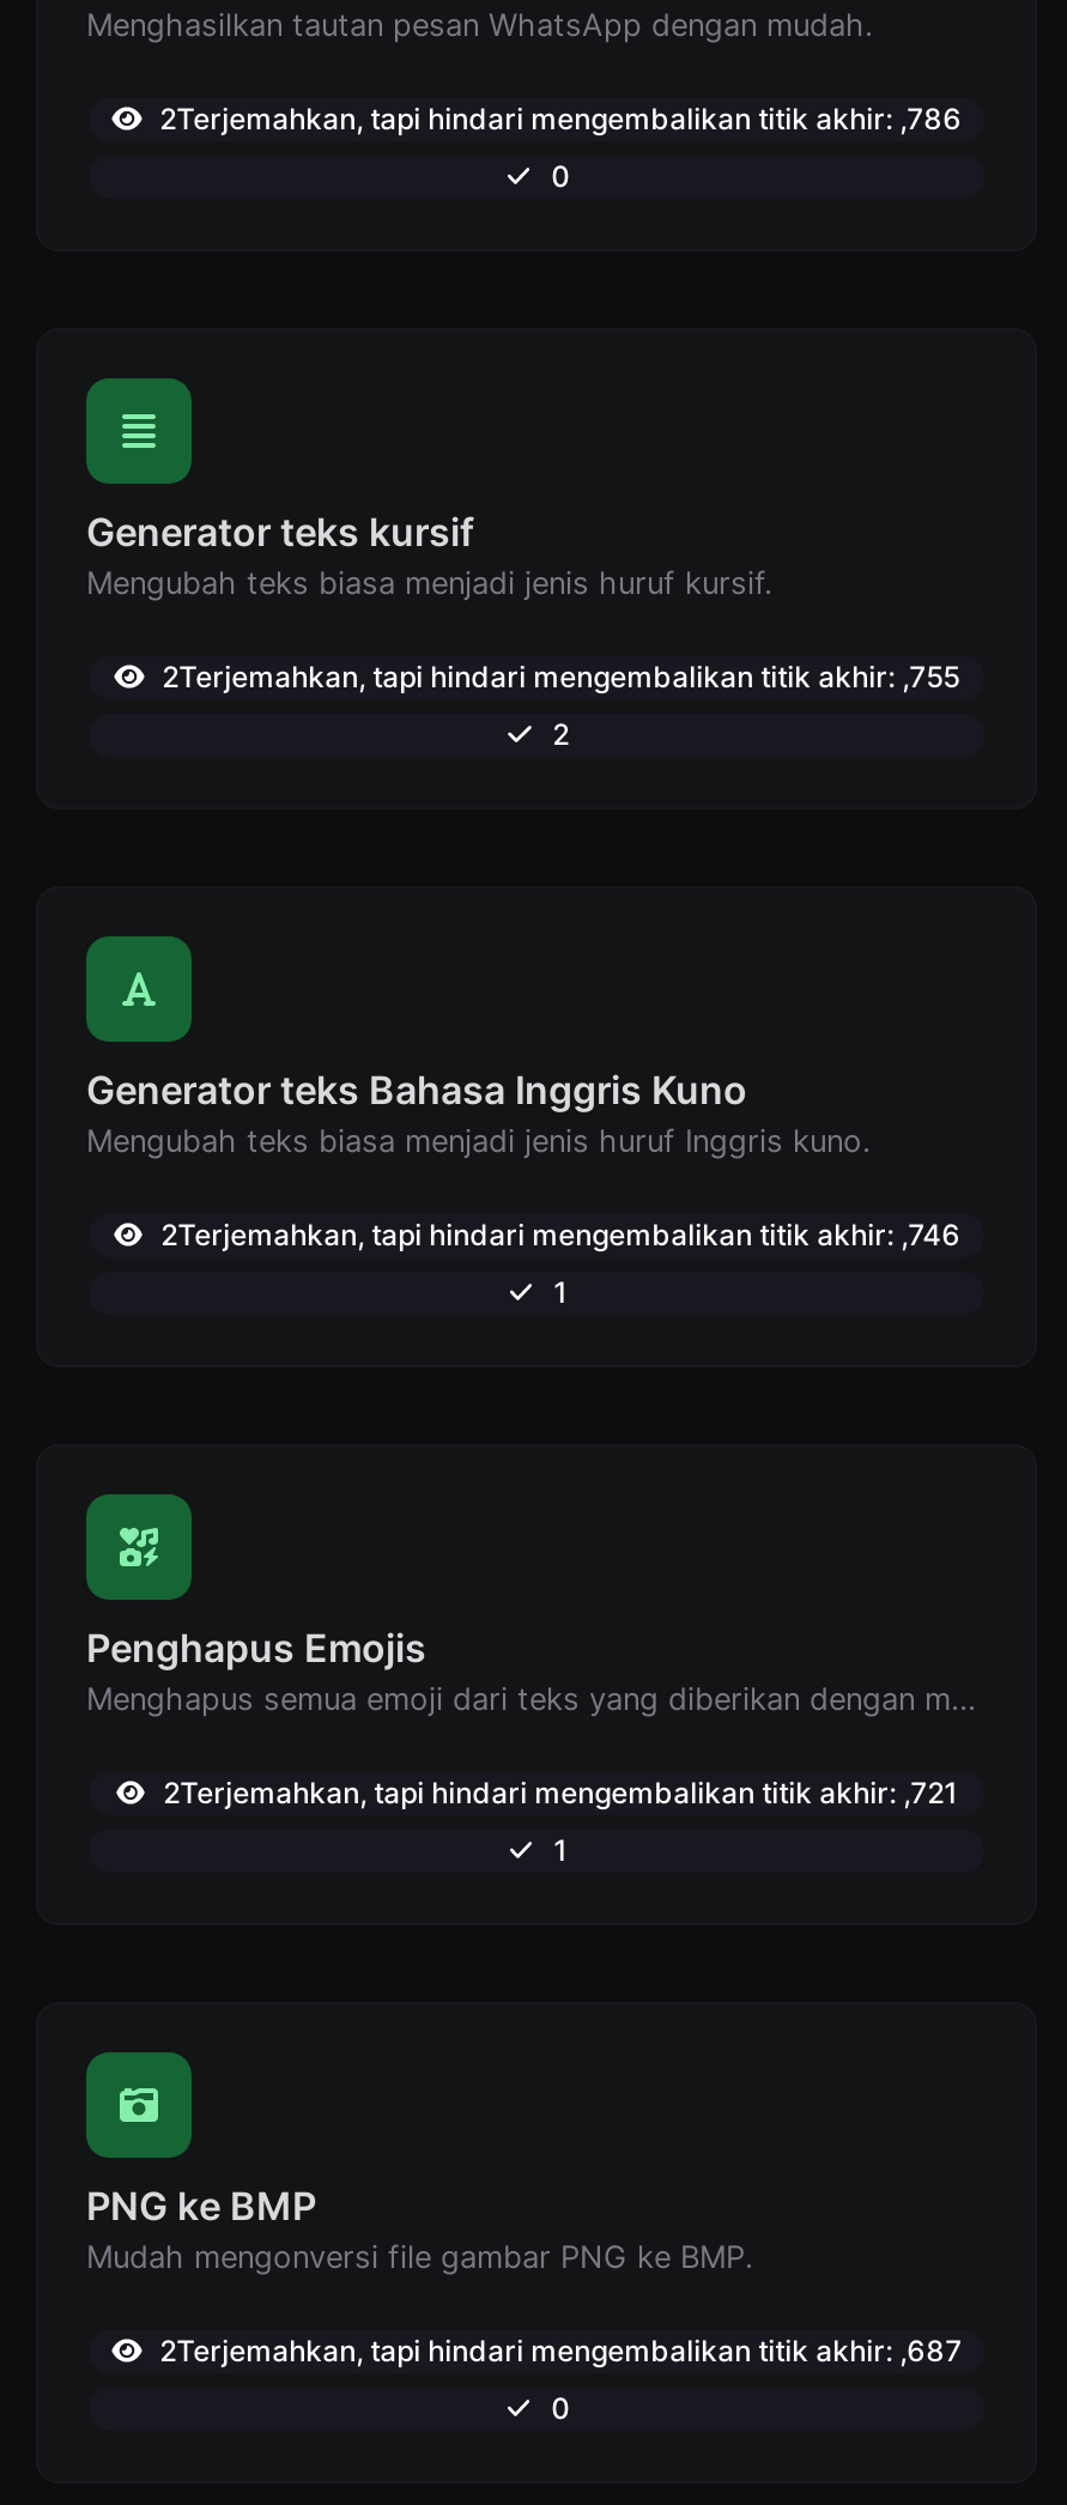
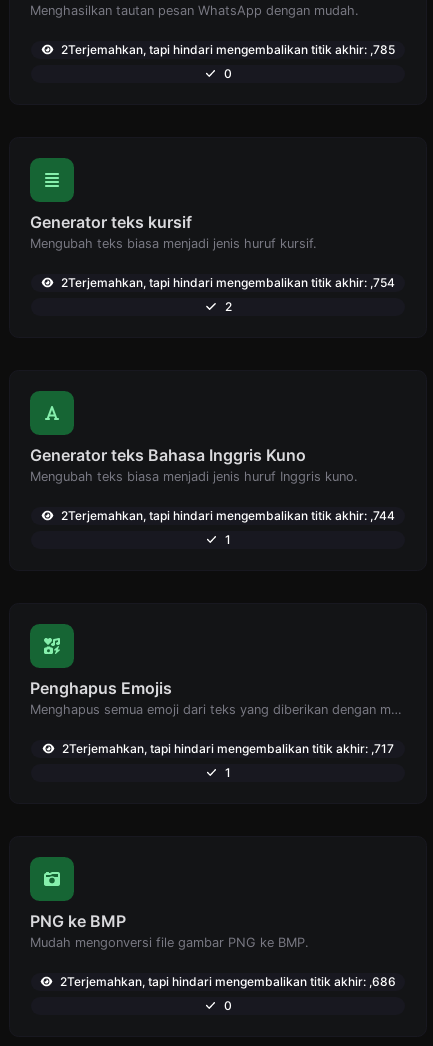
- 2Terjemahkan, tapi hindari mengembalikan titik akhir: ,786
+ 2Terjemahkan, tapi hindari mengembalikan titik akhir: ,785

- 2Terjemahkan, tapi hindari mengembalikan titik akhir: ,755
+ 2Terjemahkan, tapi hindari mengembalikan titik akhir: ,754

- 2Terjemahkan, tapi hindari mengembalikan titik akhir: ,746
+ 2Terjemahkan, tapi hindari mengembalikan titik akhir: ,744

- 2Terjemahkan, tapi hindari mengembalikan titik akhir: ,721
+ 2Terjemahkan, tapi hindari mengembalikan titik akhir: ,717

- 2Terjemahkan, tapi hindari mengembalikan titik akhir: ,687
+ 2Terjemahkan, tapi hindari mengembalikan titik akhir: ,686
